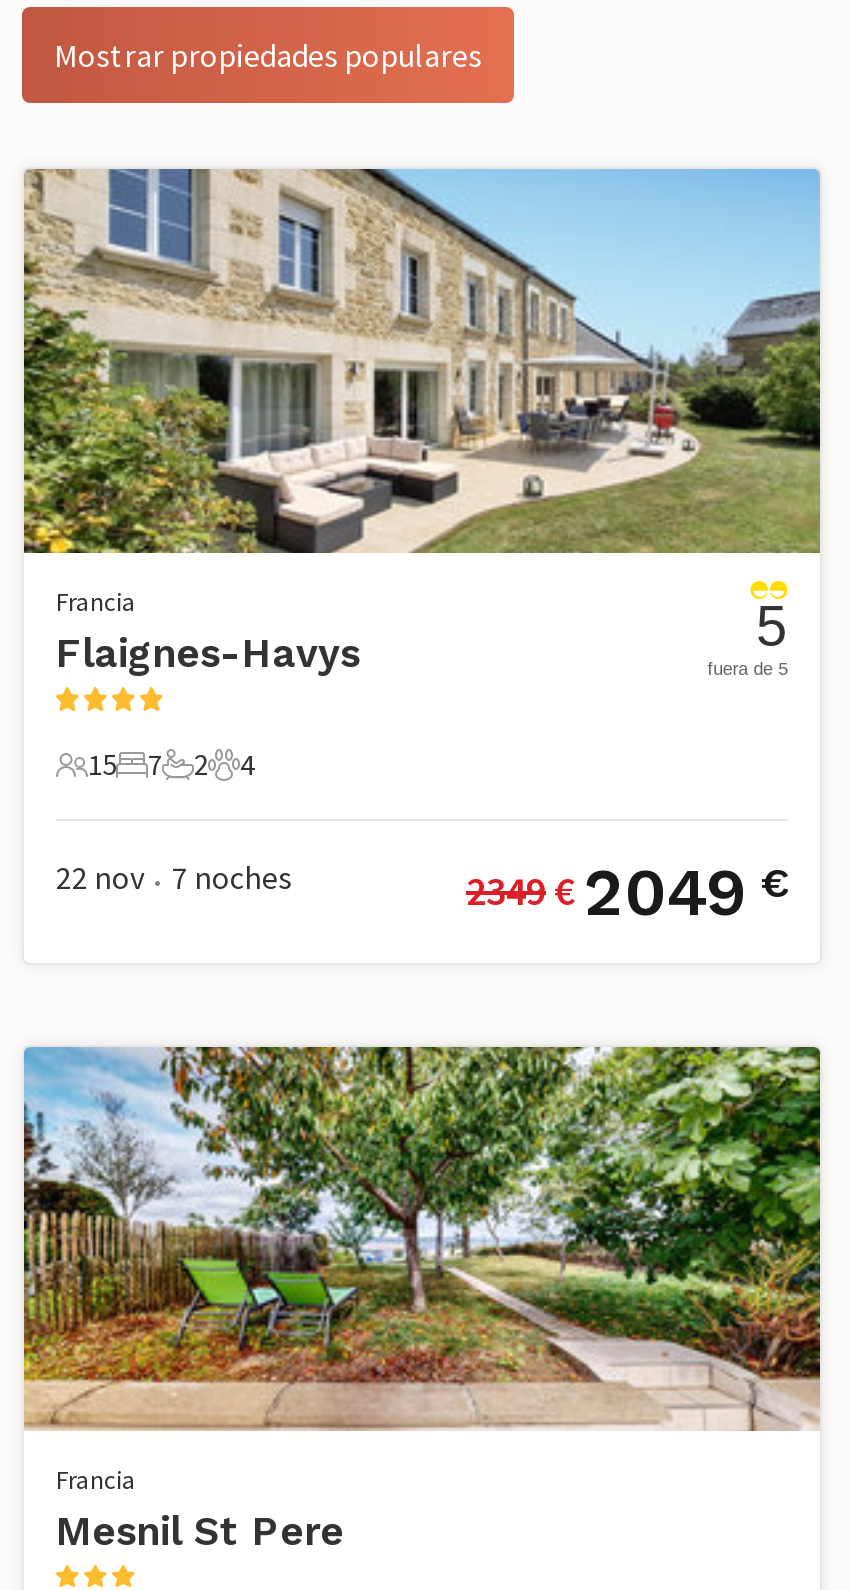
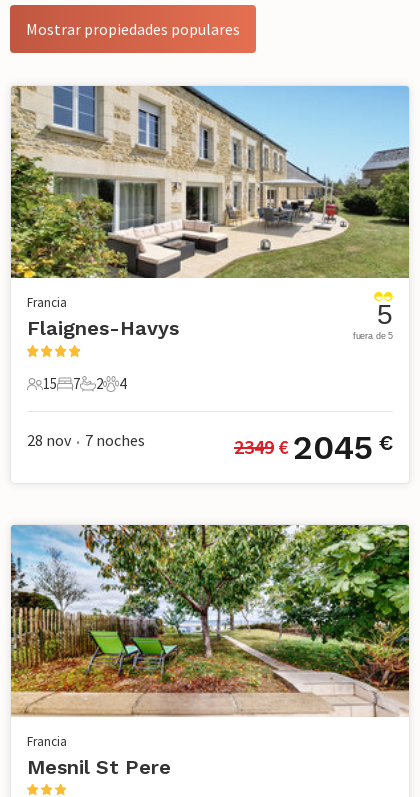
- 22 nov • 7 noches
+ 28 nov • 7 noches

- 2349€ 2049 €
+ 2349€ 2045 €
